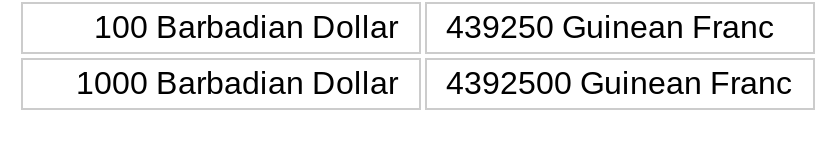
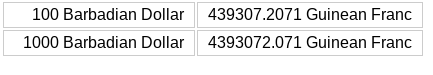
- 439250 Guinean Franc
+ 439307.2071 Guinean Franc

- 4392500 Guinean Franc
+ 4393072.071 Guinean Franc
